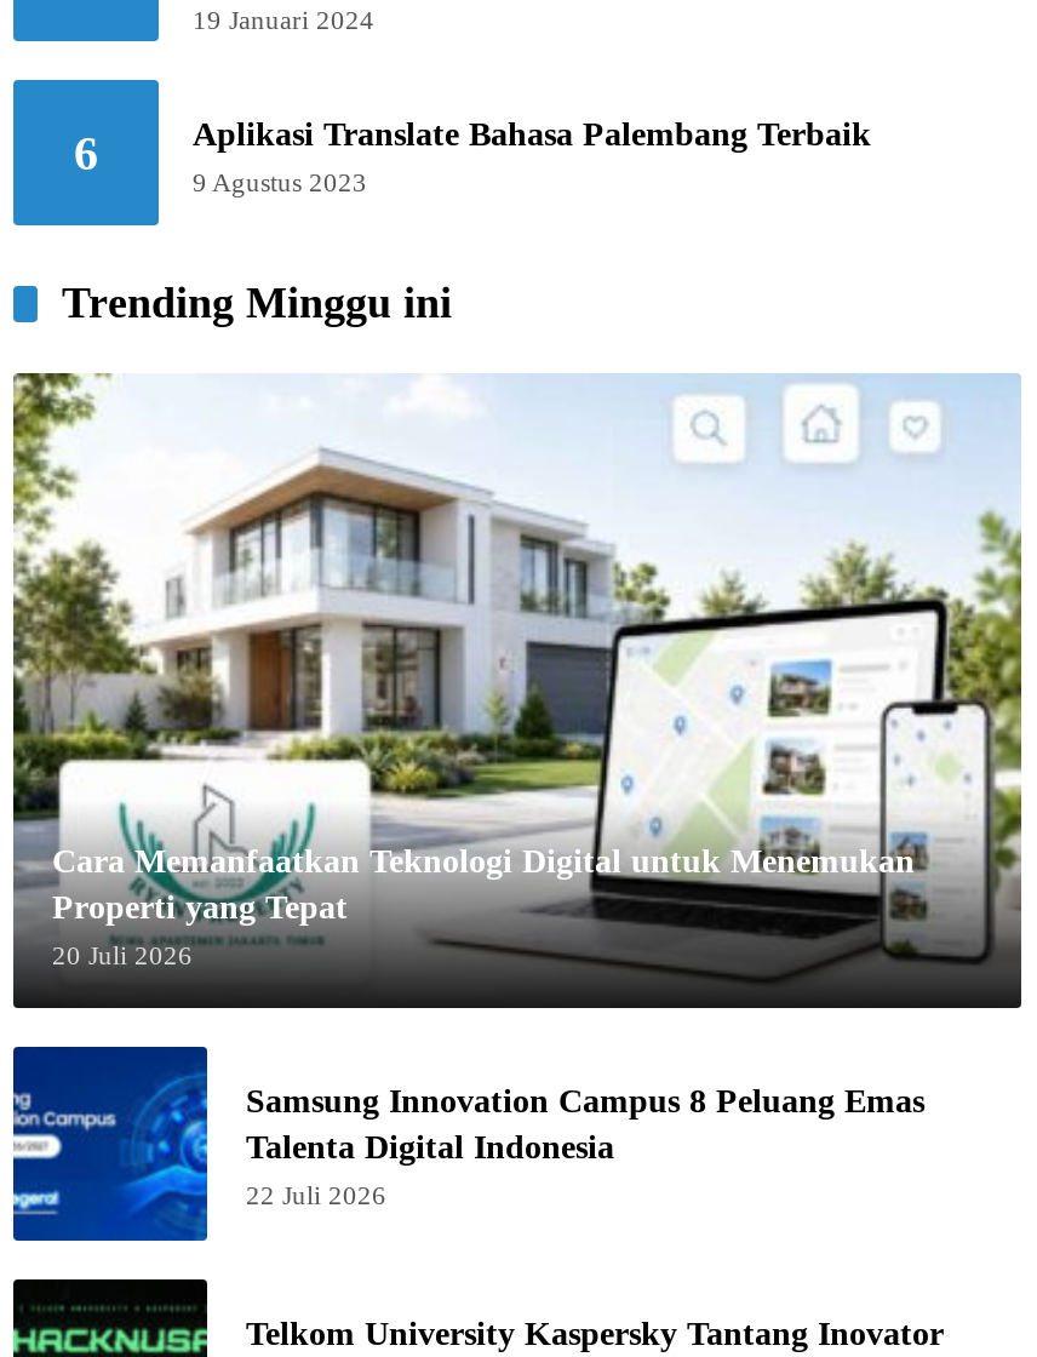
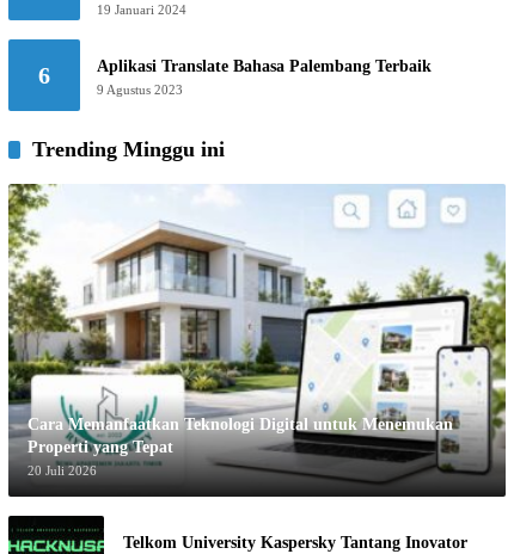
- [image]
- Samsung Innovation Campus 8 Peluang Emas
- Talenta Digital Indonesia
- 22 Juli 2026
